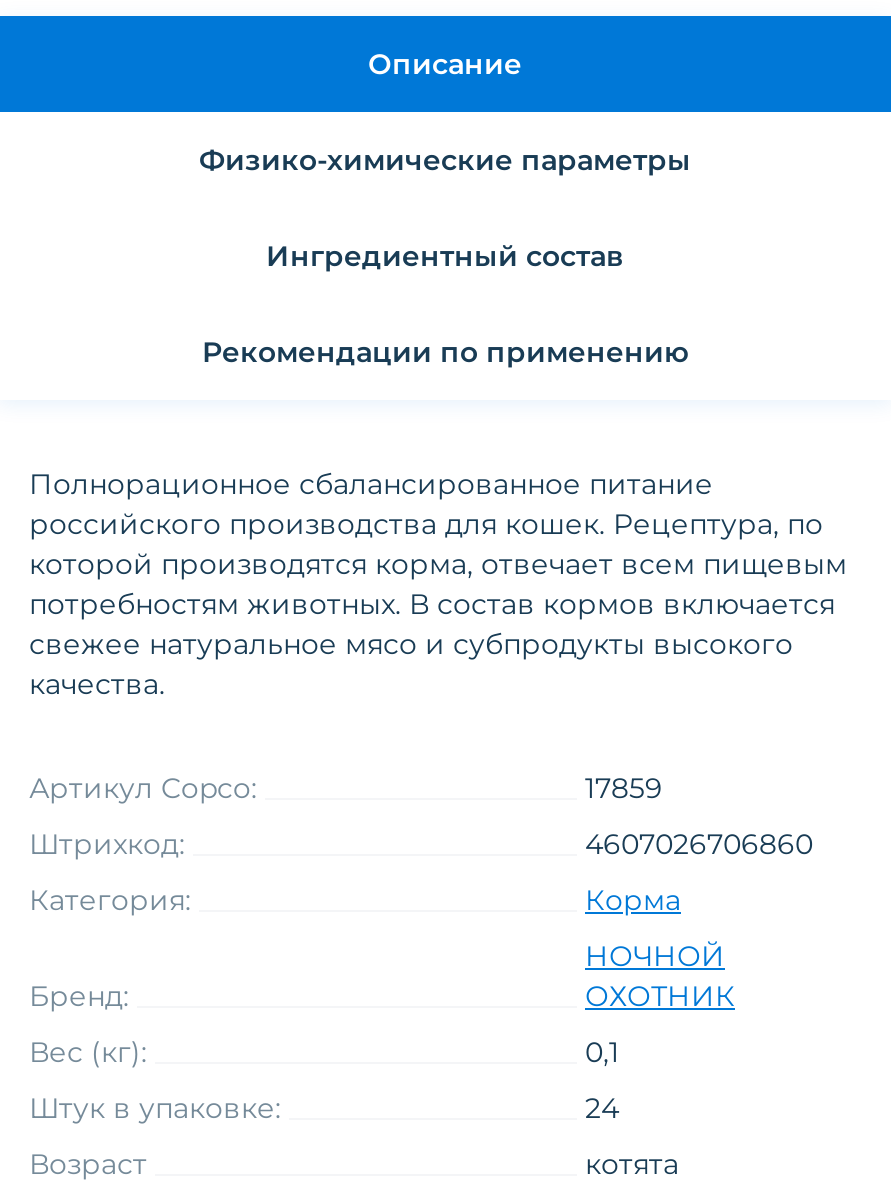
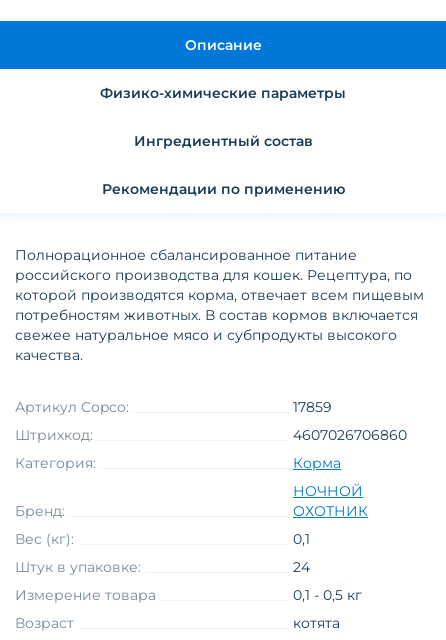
+ Измерение товара
+ 0,1 - 0,5 кг
